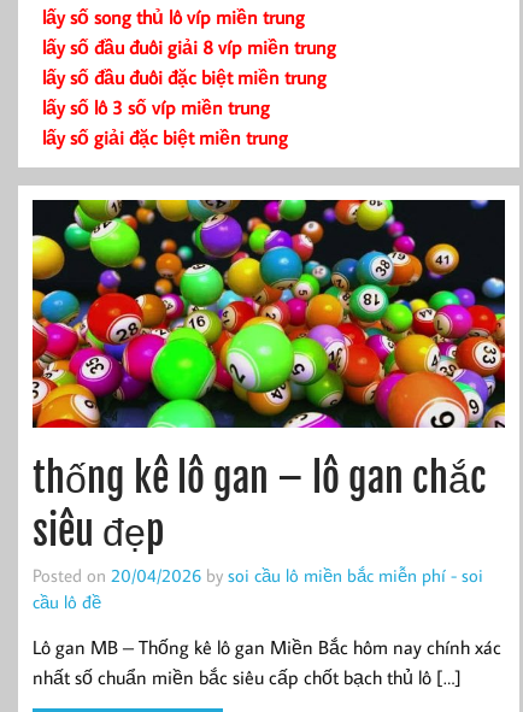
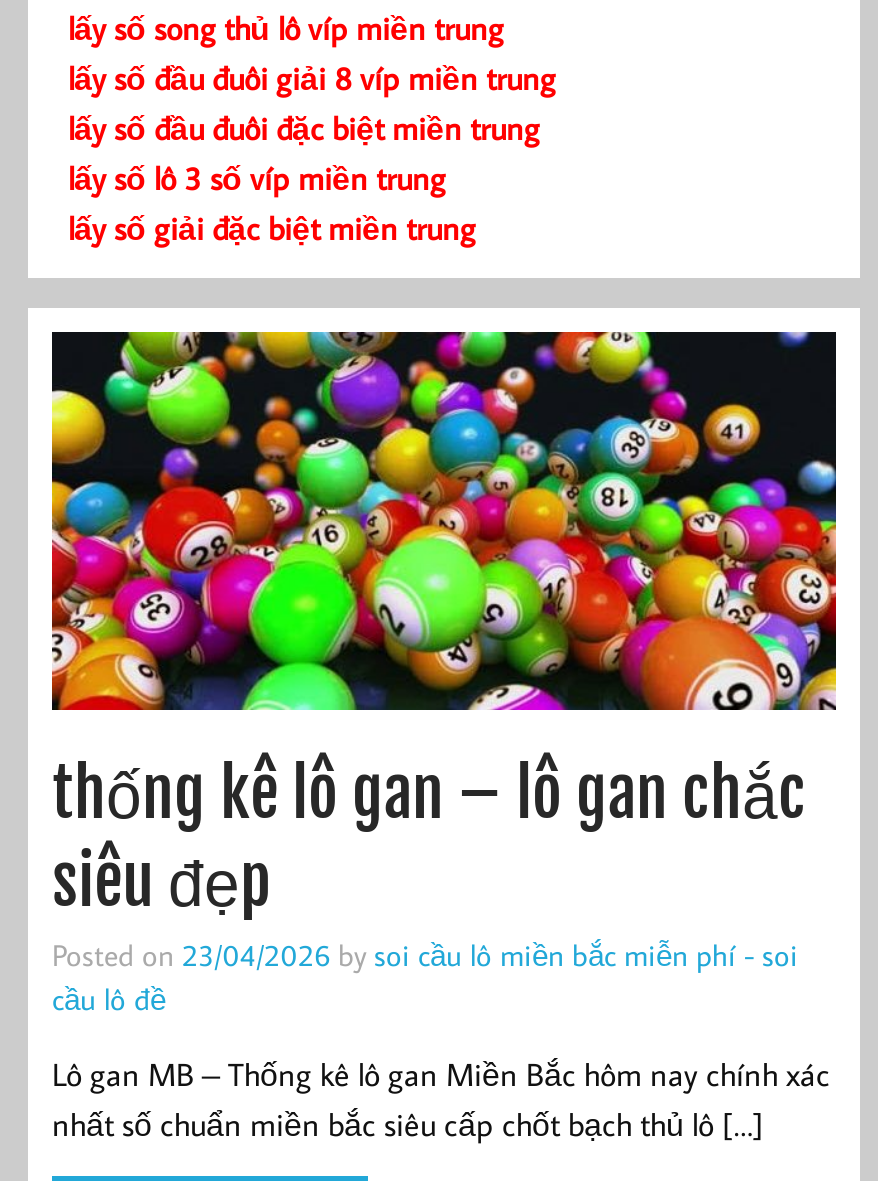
- Posted on 20/04/2026 by soi cầu lô miền bắc miễn phí - soi
+ Posted on 23/04/2026 by soi cầu lô miền bắc miễn phí - soi
